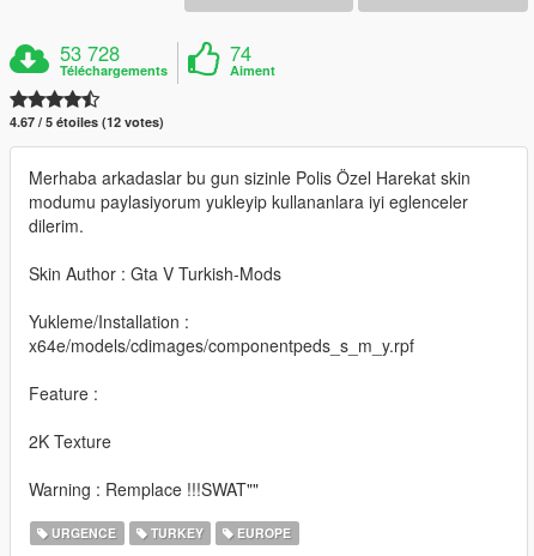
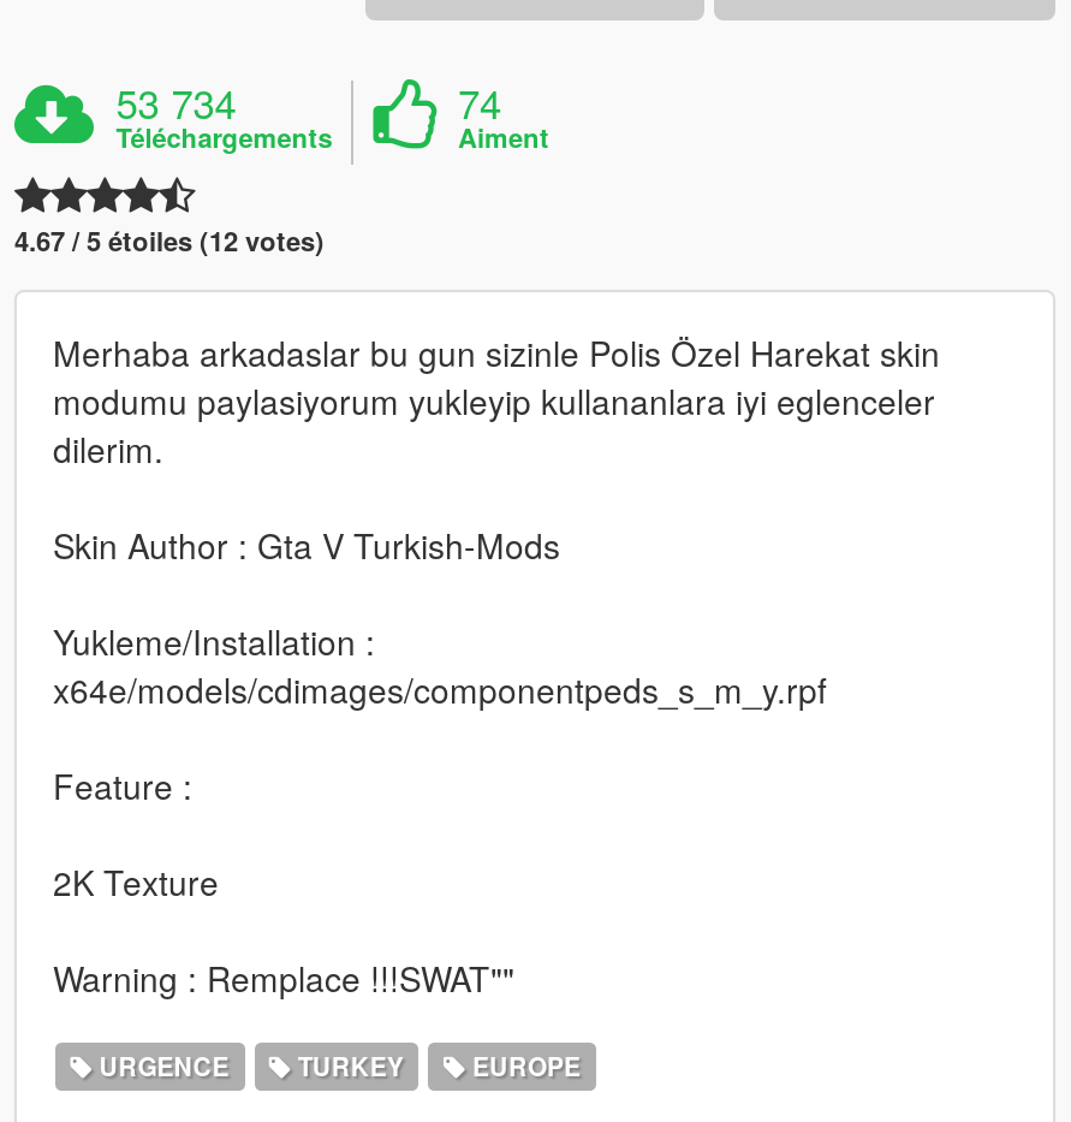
- 53 728
+ 53 734
